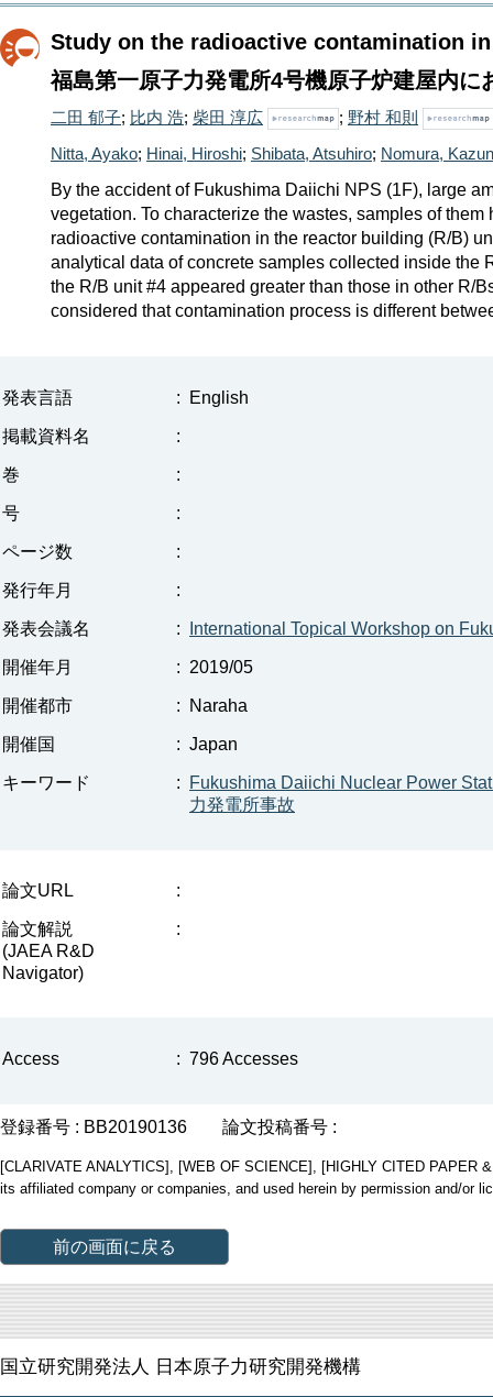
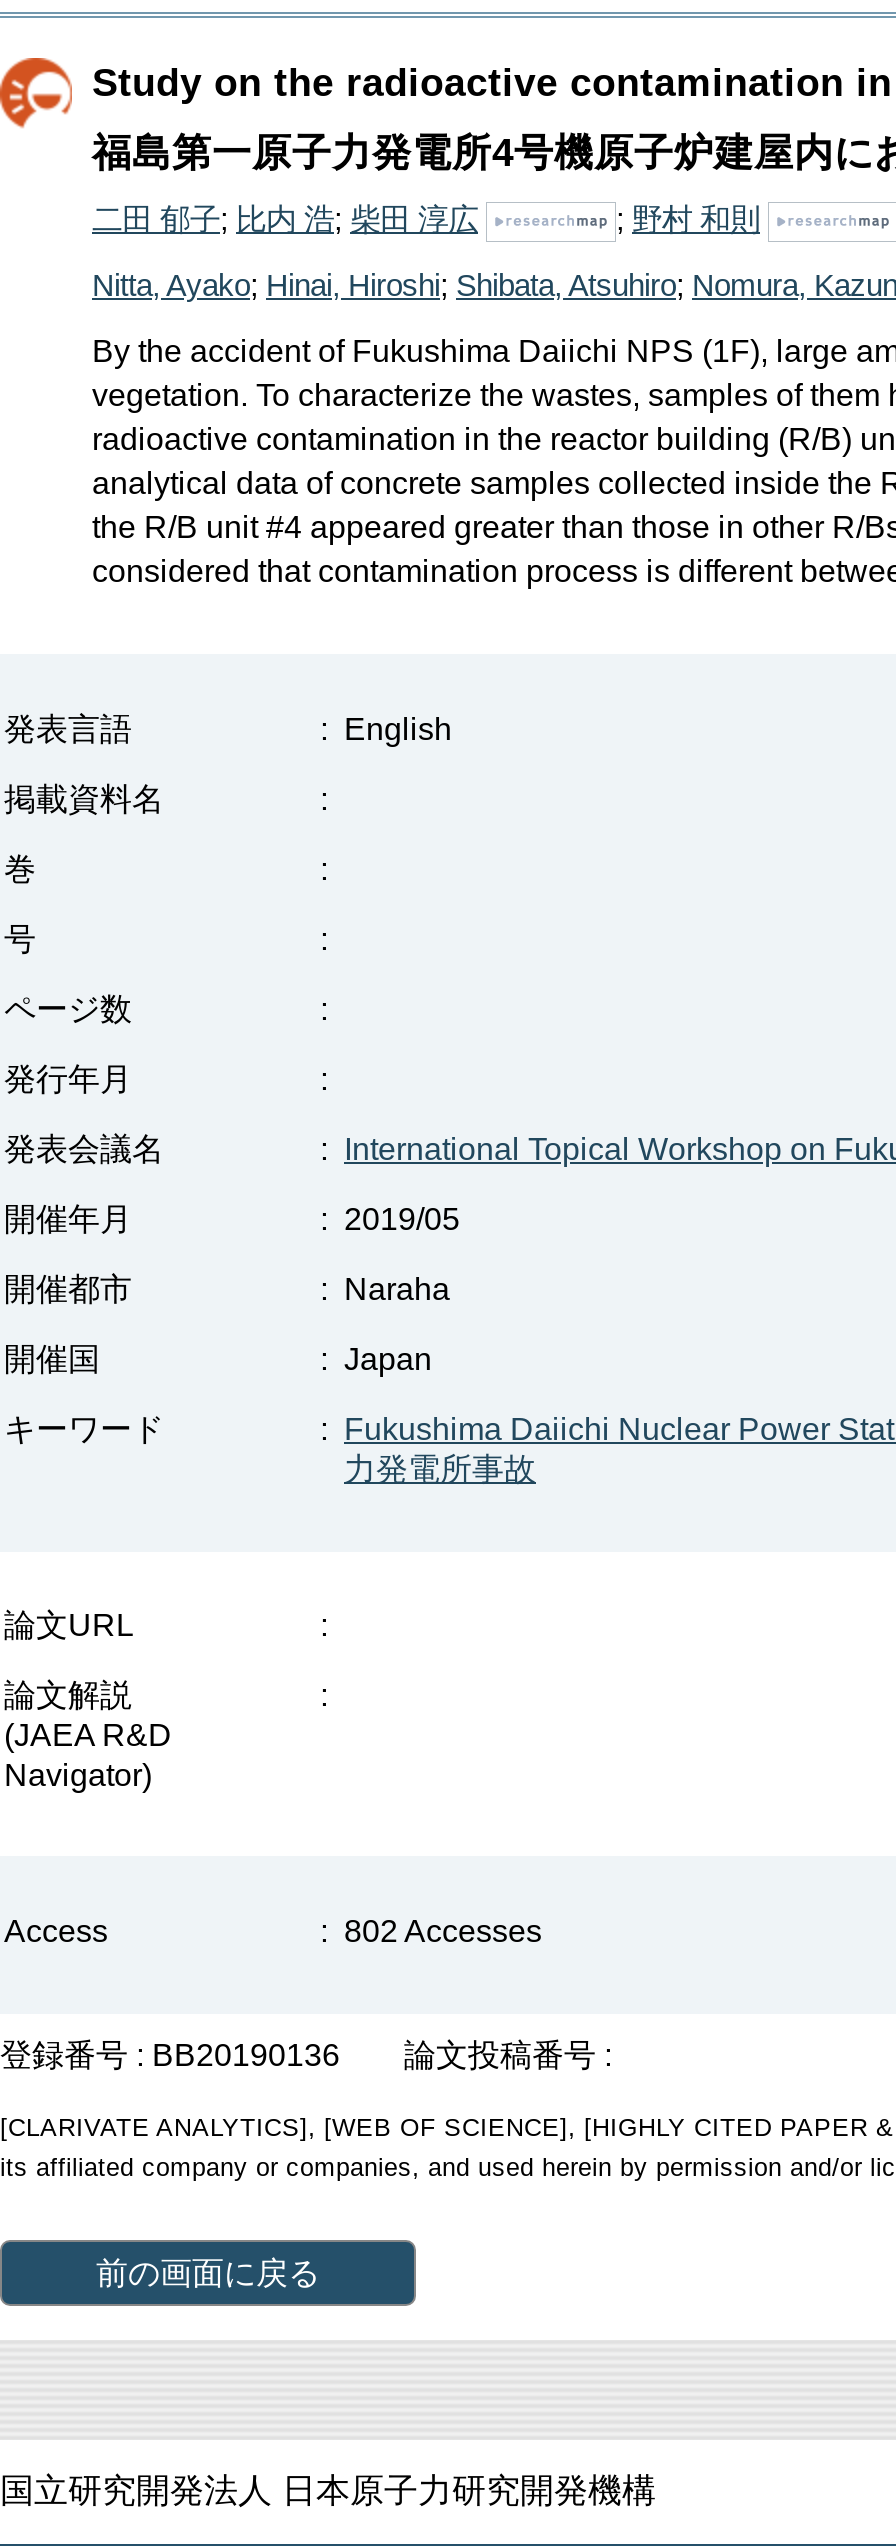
- : 796 Accesses
+ : 802 Accesses
